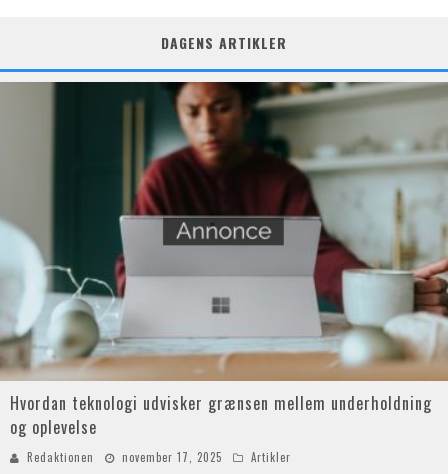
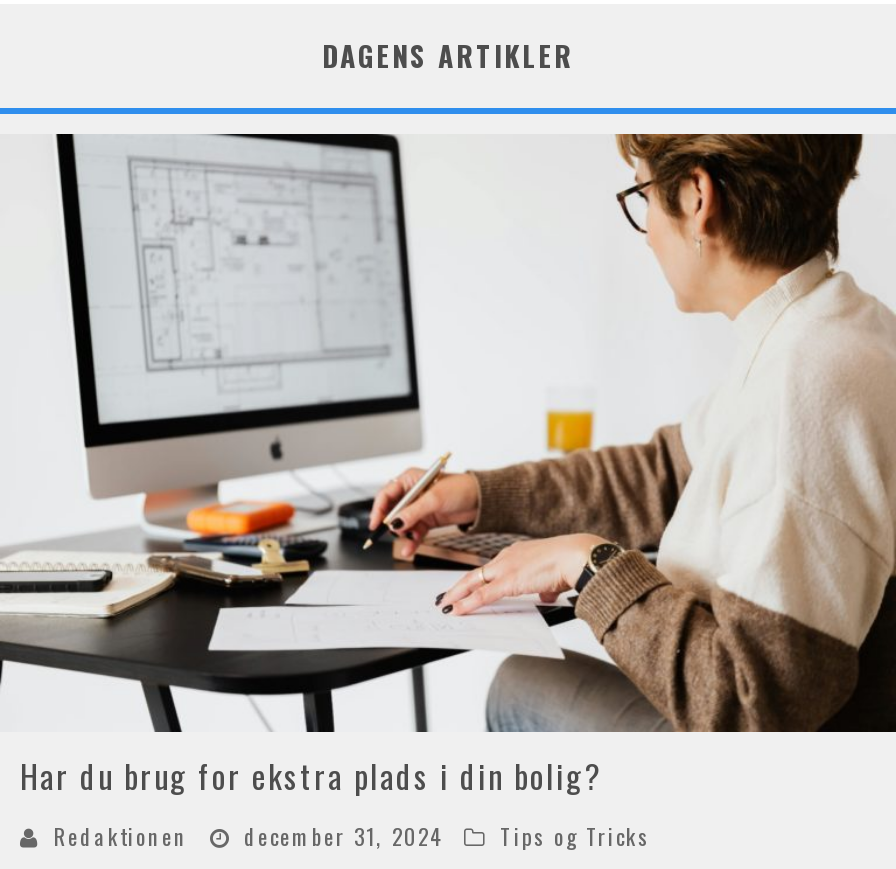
- [image]
- Hvordan teknologi udvisker grænsen mellem underholdning
- og oplevelse
+ [image]
+ Har du brug for ekstra plads i din bolig?

- november 17, 2025
- Artikler
+ december 31, 2024
+ Tips og Tricks
